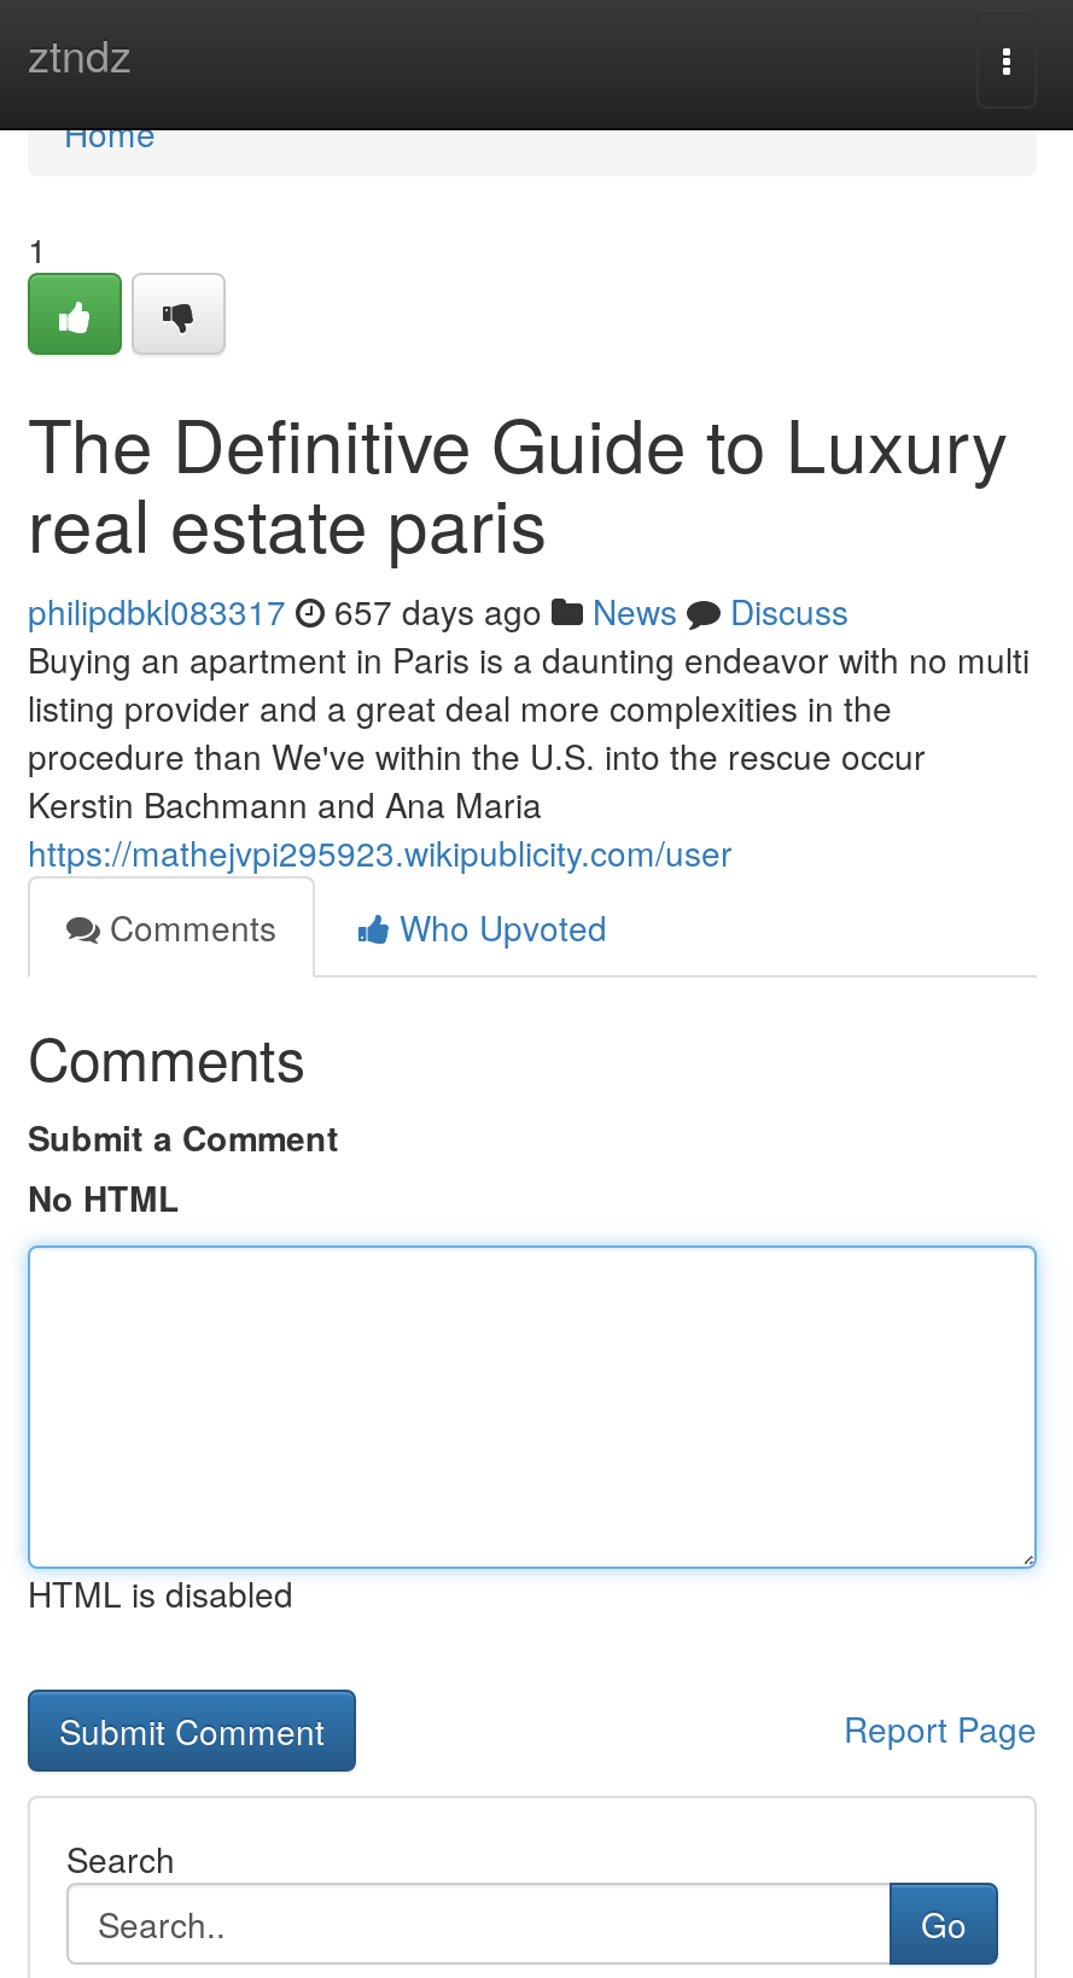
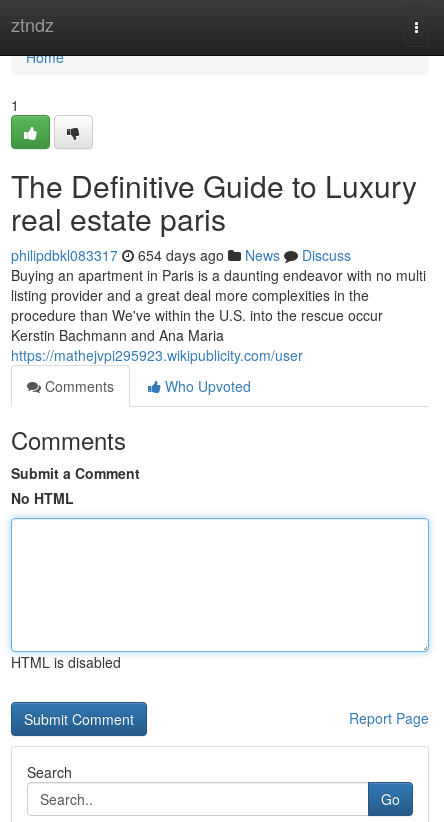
- philipdbkl083317 657 days ago News Discuss
+ philipdbkl083317 654 days ago News Discuss
